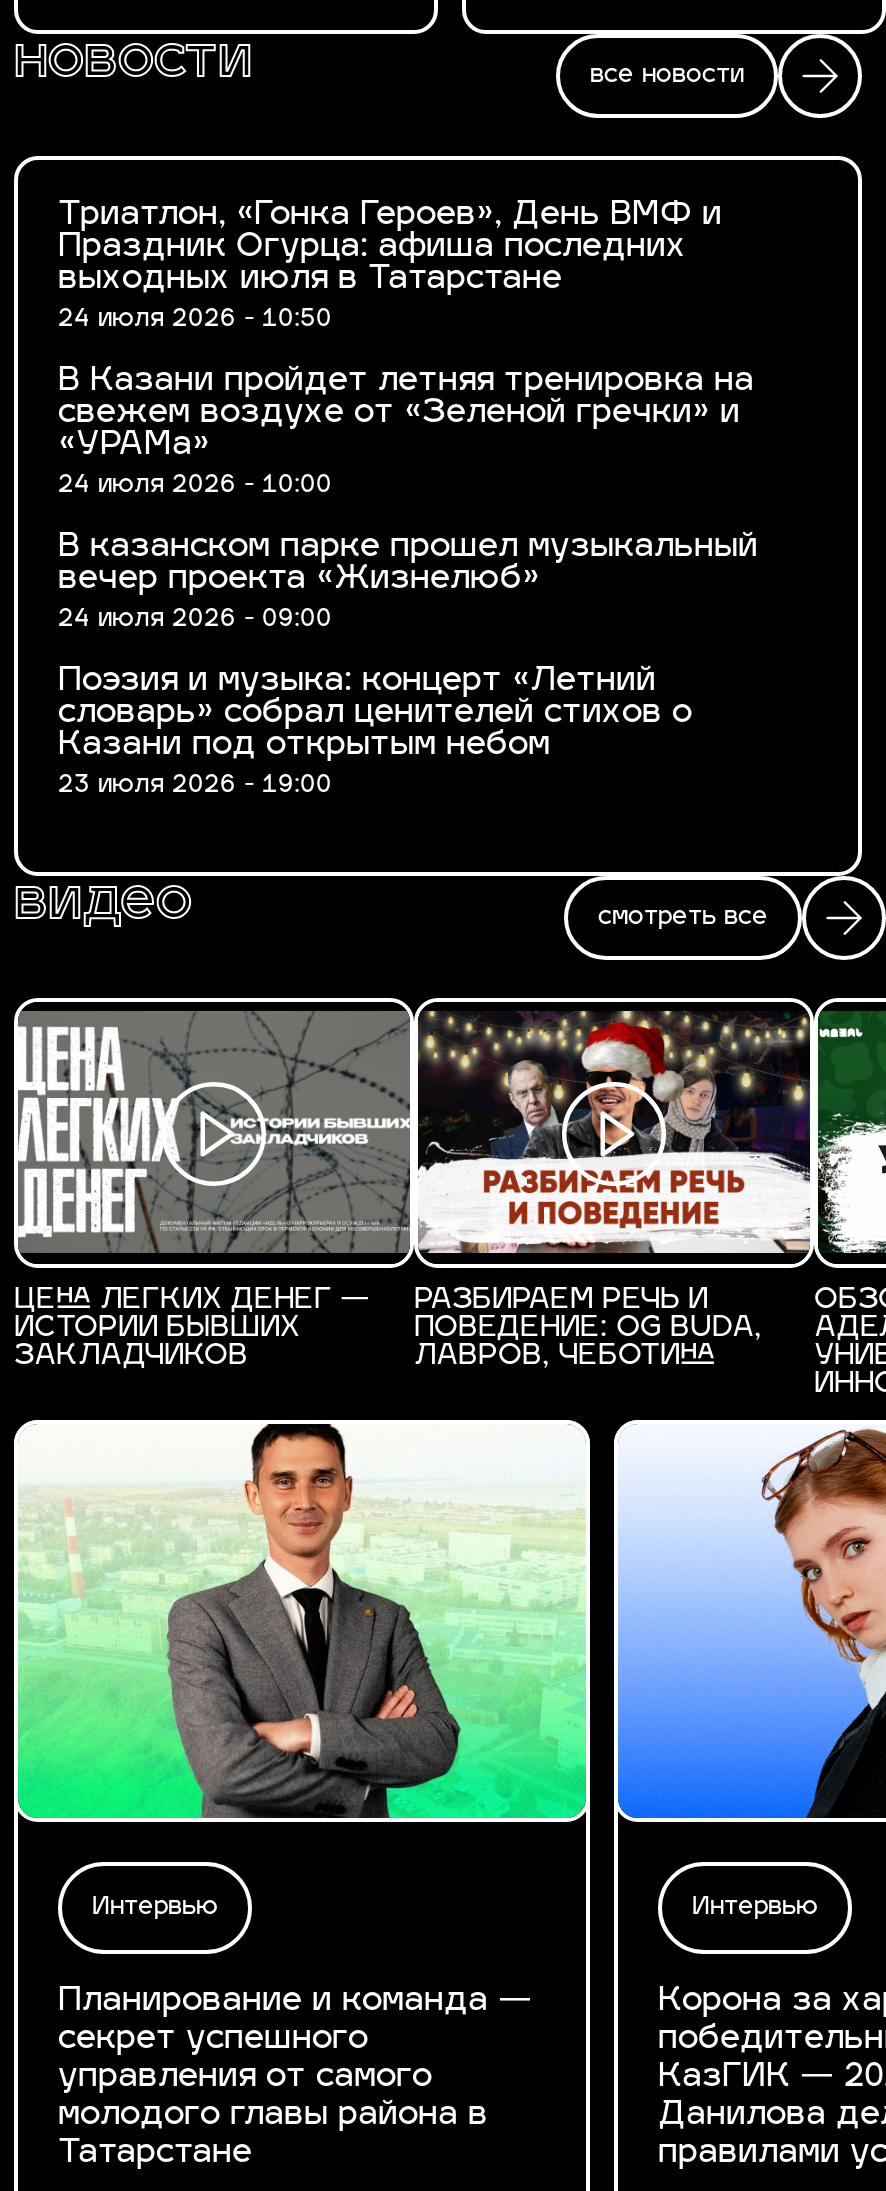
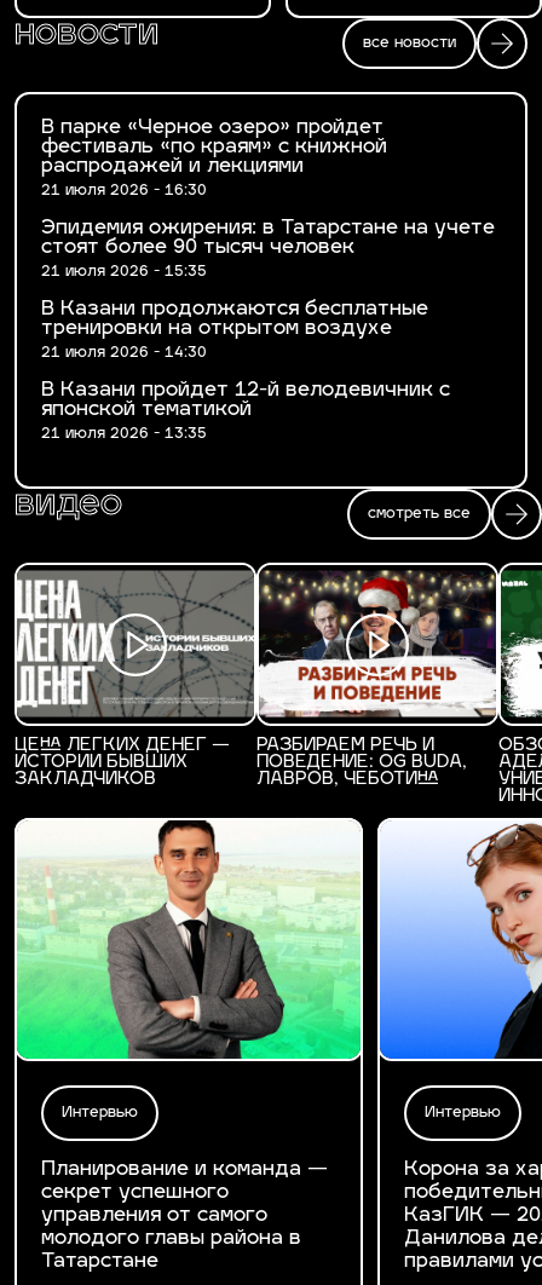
- Триатлон, «Гонка Героев», День ВМФ и
- Праздник Огурца: афиша последних
- выходных июля в Татарстане
- 24 июля 2026 - 10:50
+ В парке «Черное озеро» пройдет
+ фестиваль «по краям» с книжной
+ распродажей и лекциями
+ 21 июля 2026 - 16:30

- В Казани пройдет летняя тренировка на
- свежем воздухе от «Зеленой гречки» и
- «УРАМа»
- 24 июля 2026 - 10:00
+ Эпидемия ожирения: в Татарстане на учете
+ стоят более 90 тысяч человек
+ 21 июля 2026 - 15:35

- В казанском парке прошел музыкальный
- вечер проекта «Жизнелюб»
- 24 июля 2026 - 09:00
+ В Казани продолжаются бесплатные
+ тренировки на открытом воздухе
+ 21 июля 2026 - 14:30

- Поэзия и музыка: концерт «Летний
- словарь» собрал ценителей стихов о
- Казани под открытым небом
- 23 июля 2026 - 19:00
+ В Казани пройдет 12-й велодевичник с
+ японской тематикой
+ 21 июля 2026 - 13:35
